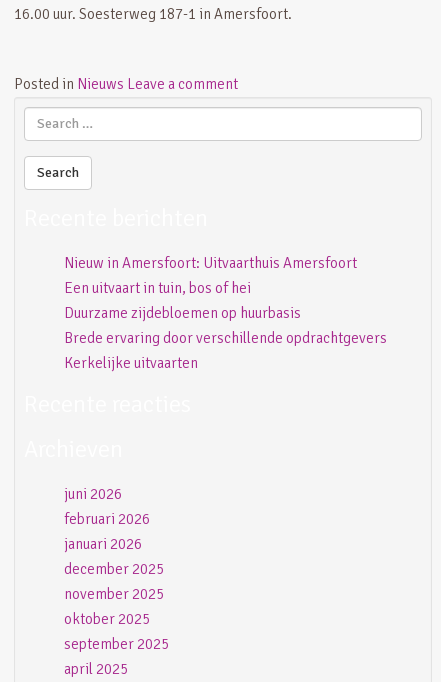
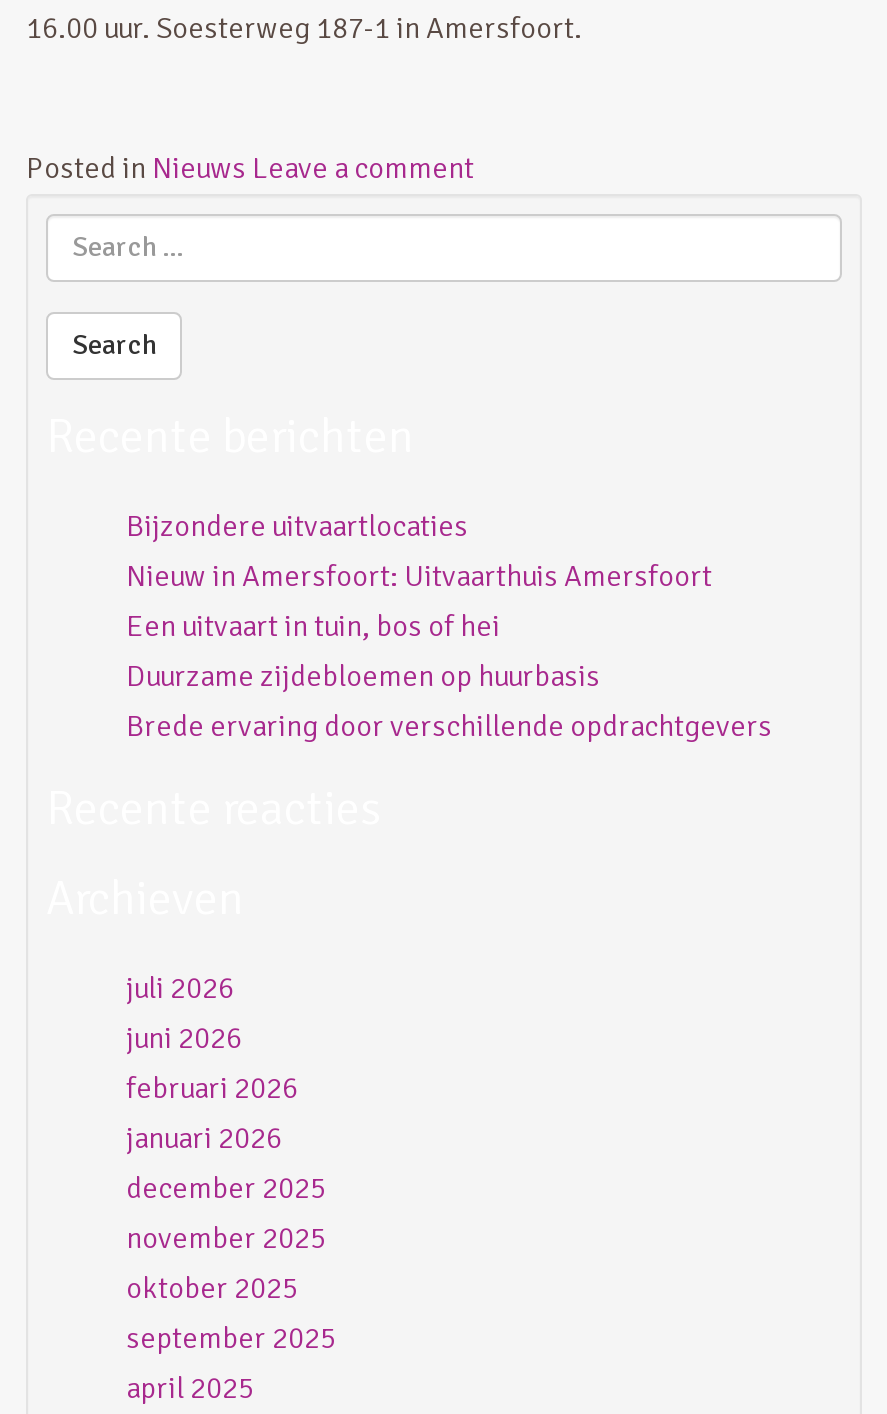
+ Bijzondere uitvaartlocaties

- Kerkelijke uitvaarten

+ juli 2026
